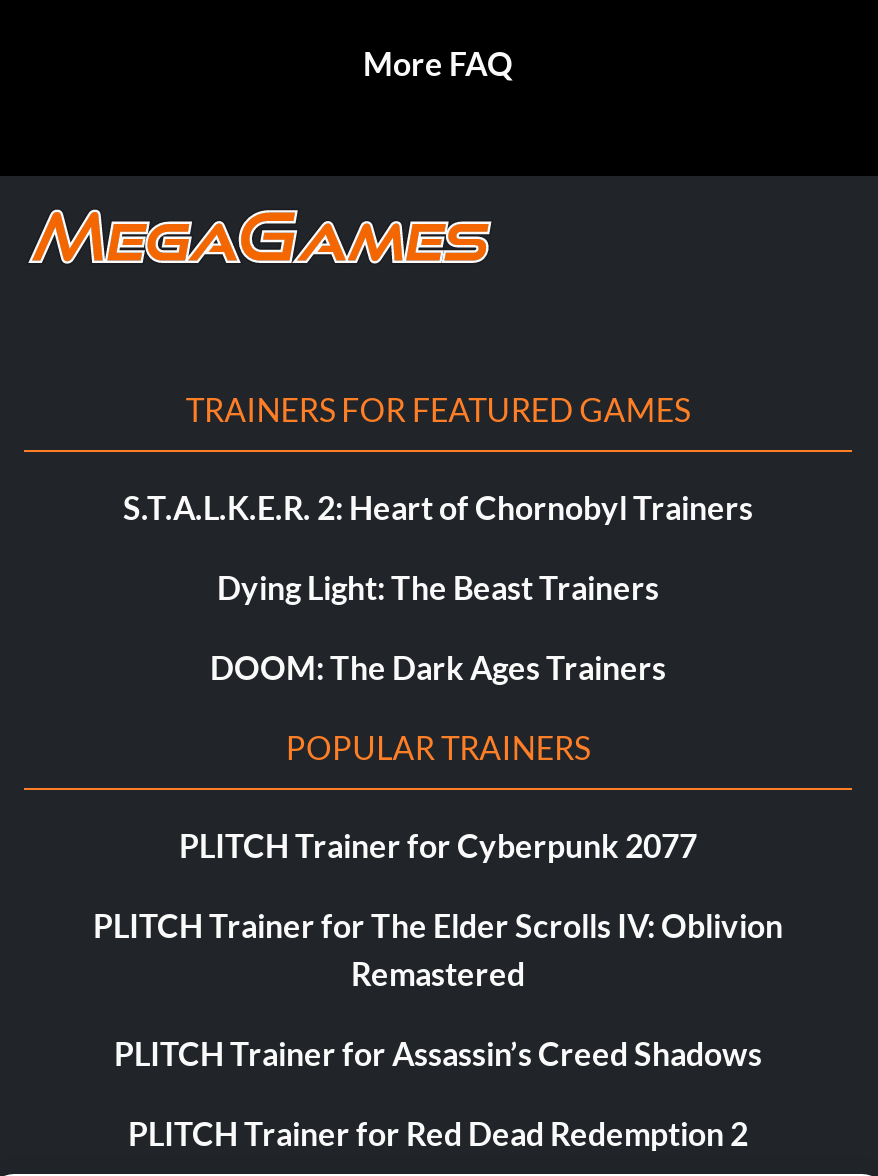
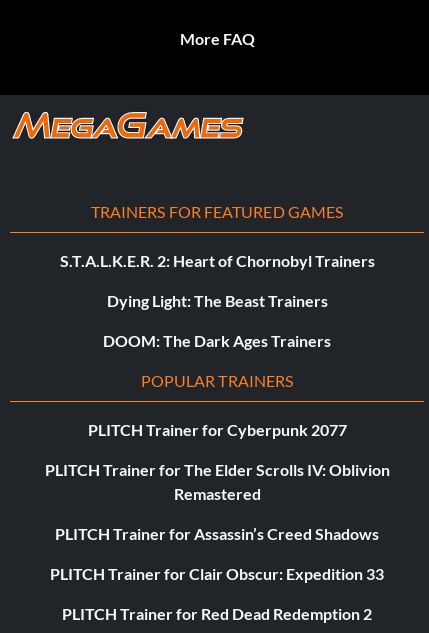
+ PLITCH Trainer for Clair Obscur: Expedition 33
